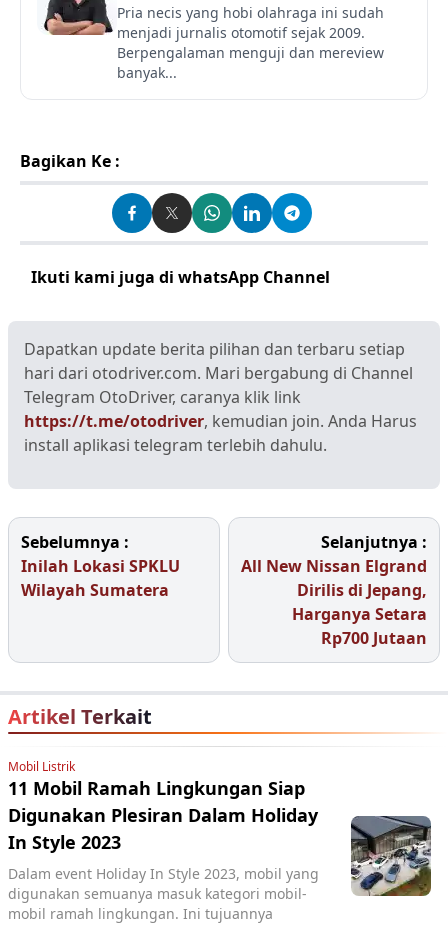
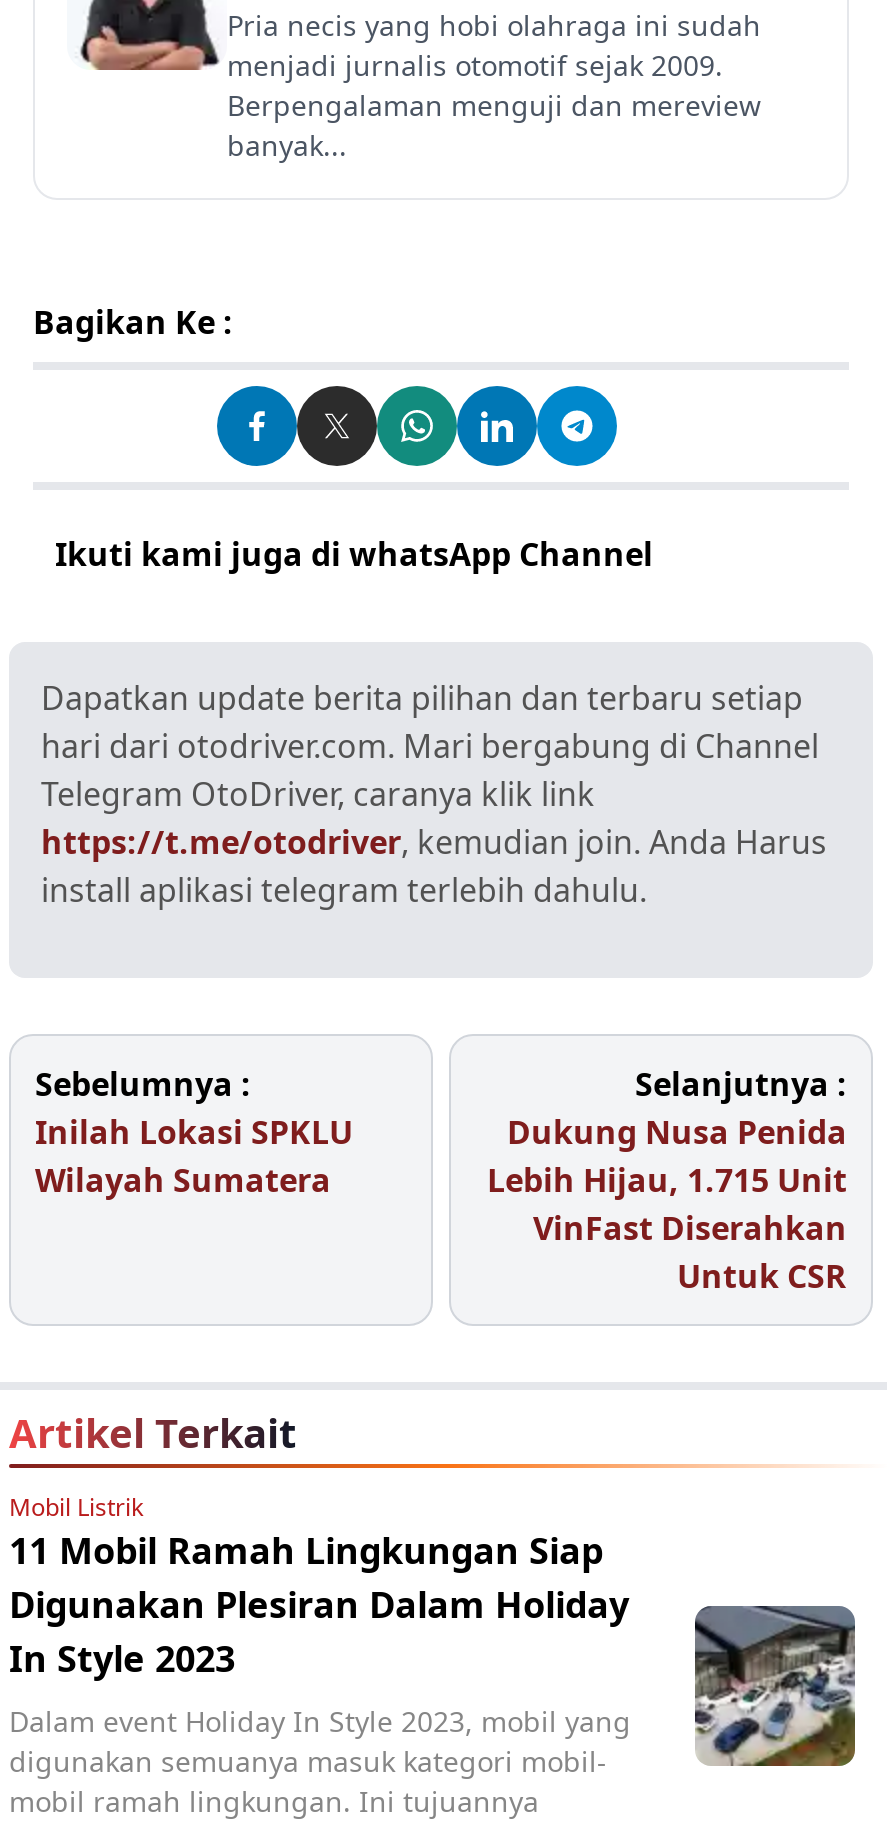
- All New Nissan Elgrand
- Dirilis di Jepang,
- Harganya Setara
- Rp700 Jutaan
+ Dukung Nusa Penida
+ Lebih Hijau, 1.715 Unit
+ VinFast Diserahkan
+ Untuk CSR
